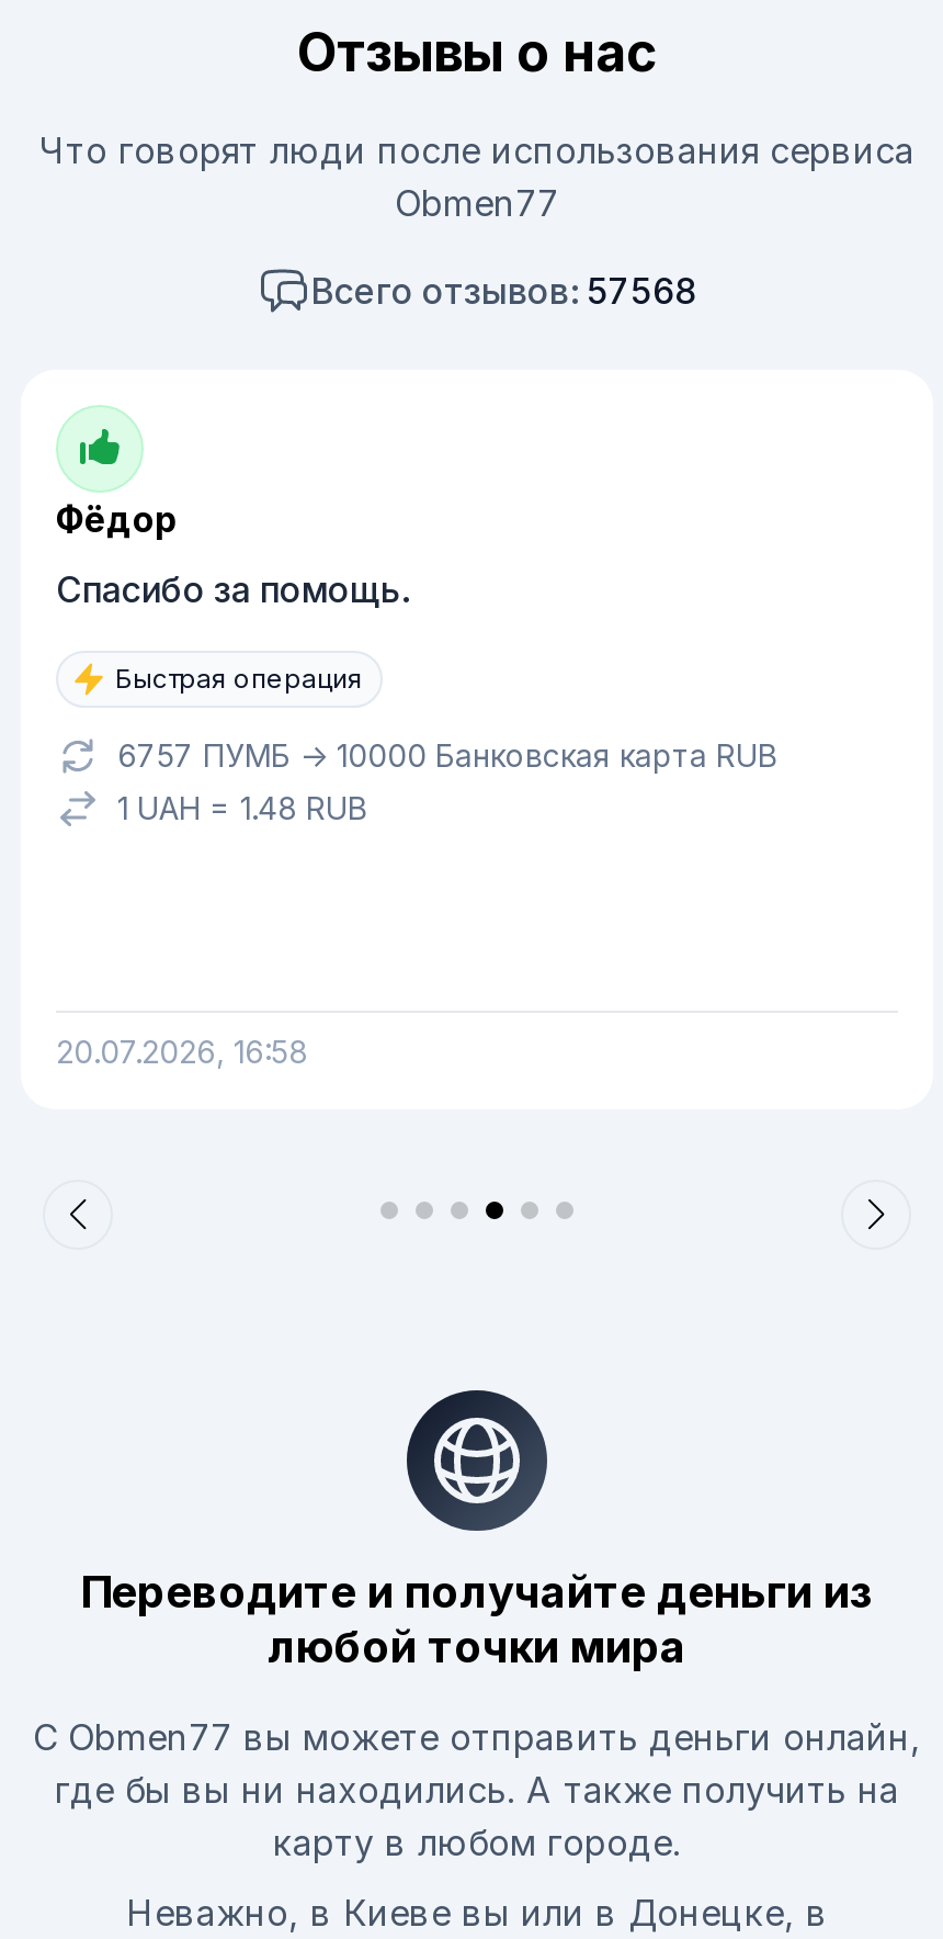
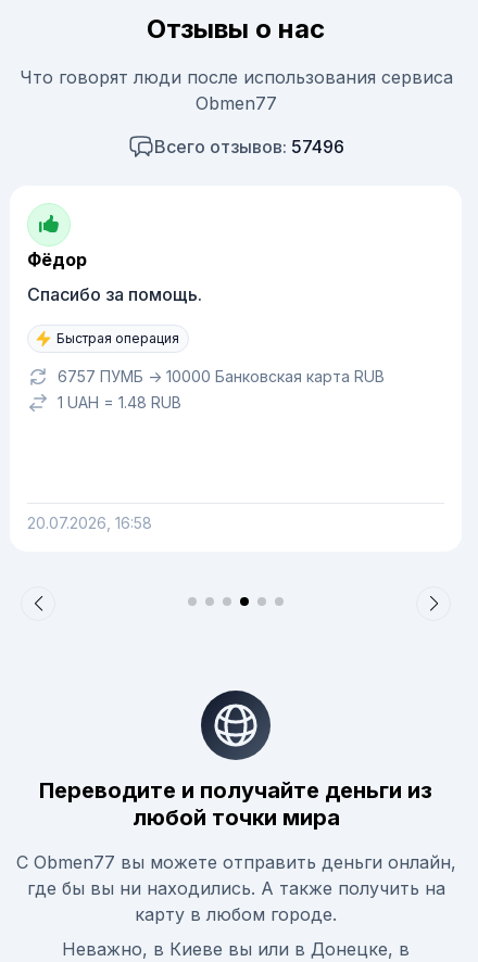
- Всего отзывов: 57568
+ Всего отзывов: 57496
